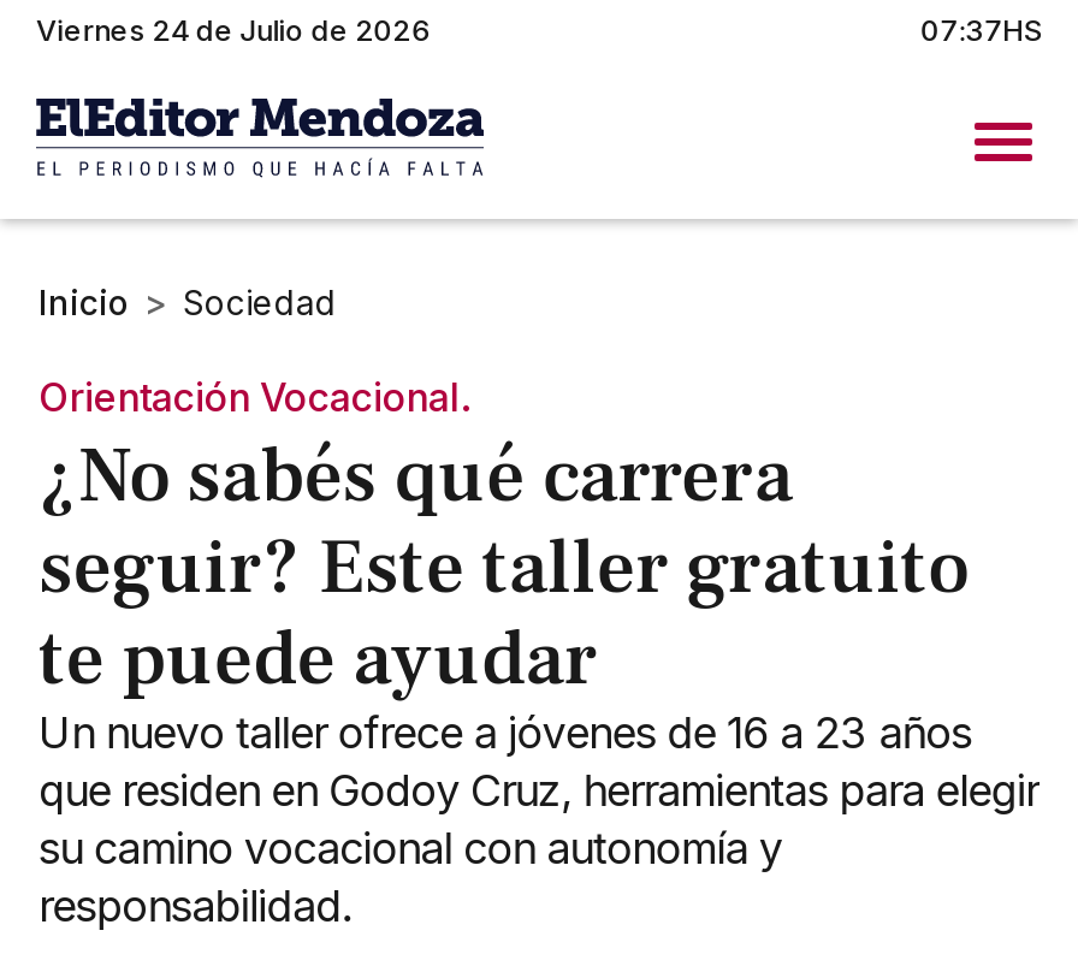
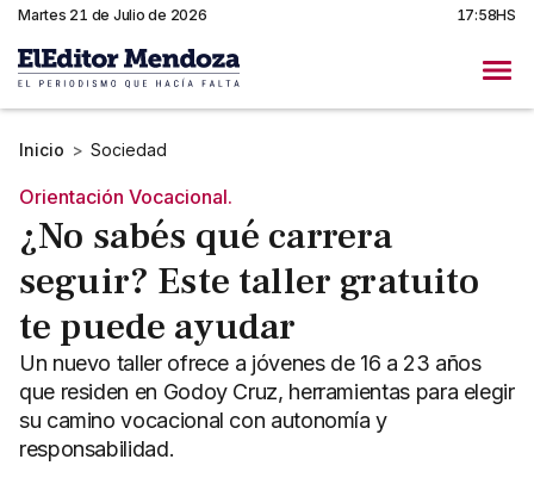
- Viernes 24 de Julio de 2026
- 07:37HS
+ Martes 21 de Julio de 2026
+ 17:58HS
